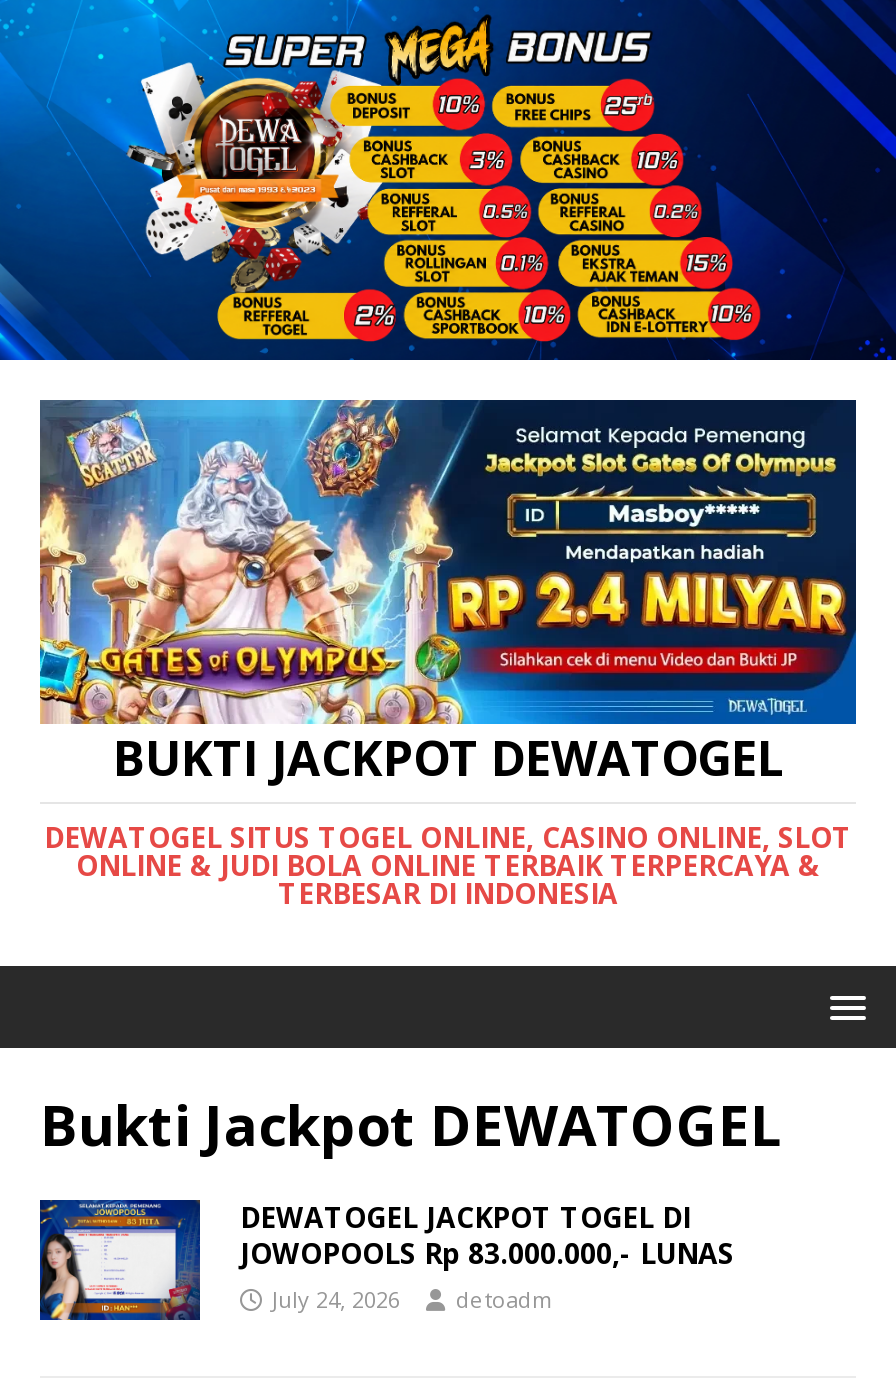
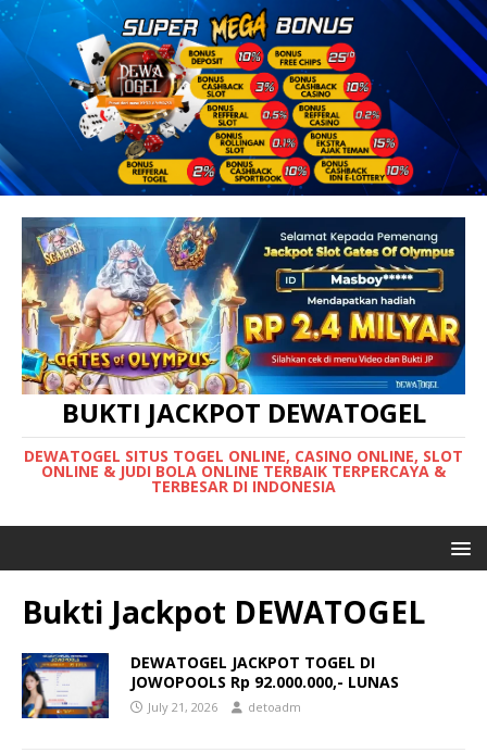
- JOWOPOOLS Rp 83.000.000,- LUNAS
+ JOWOPOOLS Rp 92.000.000,- LUNAS

- July 24, 2026 detoadm
+ July 21, 2026 detoadm
